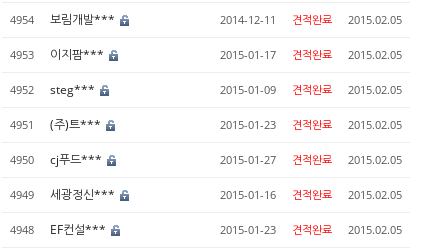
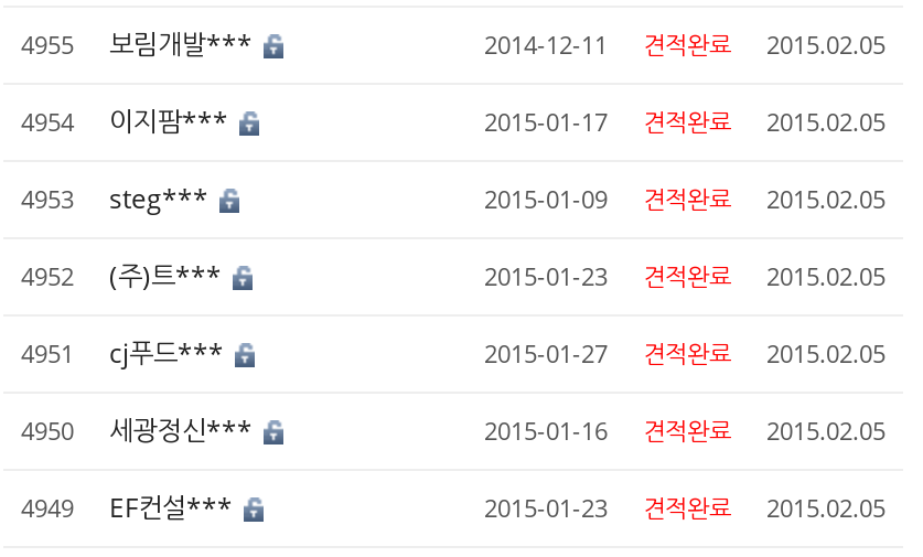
- 4954 보림개발***
+ 4955 보림개발***

- 4953
+ 4954

- 4952 steg***
+ 4953 steg***

- 4951 (주)트***
+ 4952 (주)트***

- 4950
+ 4951

- 4949 세광정신***
+ 4950 세광정신***

- 4948
+ 4949
